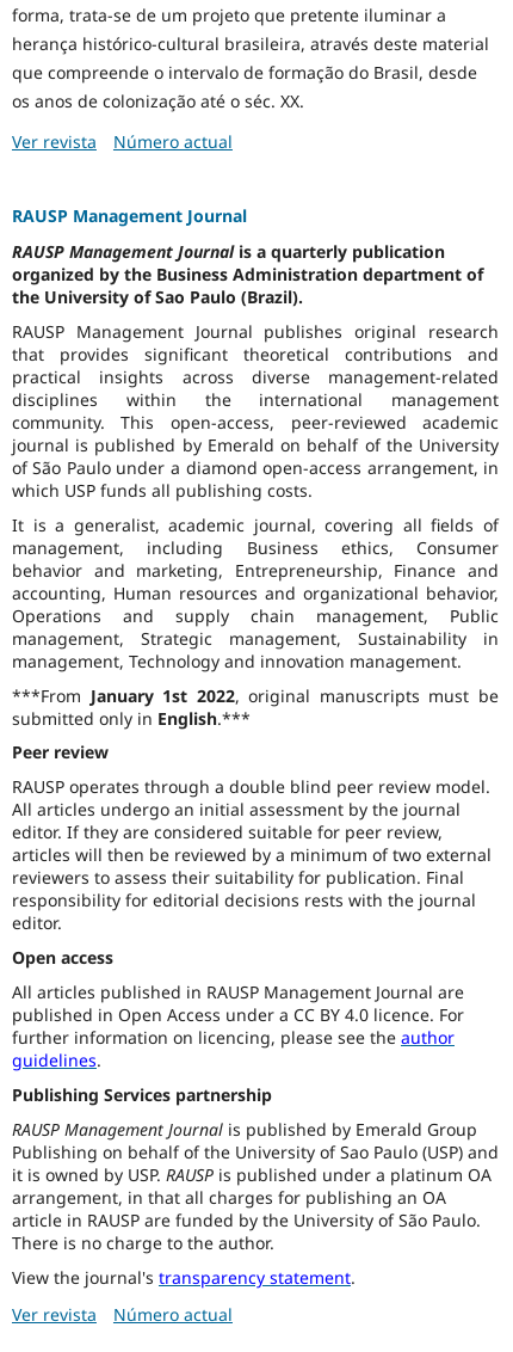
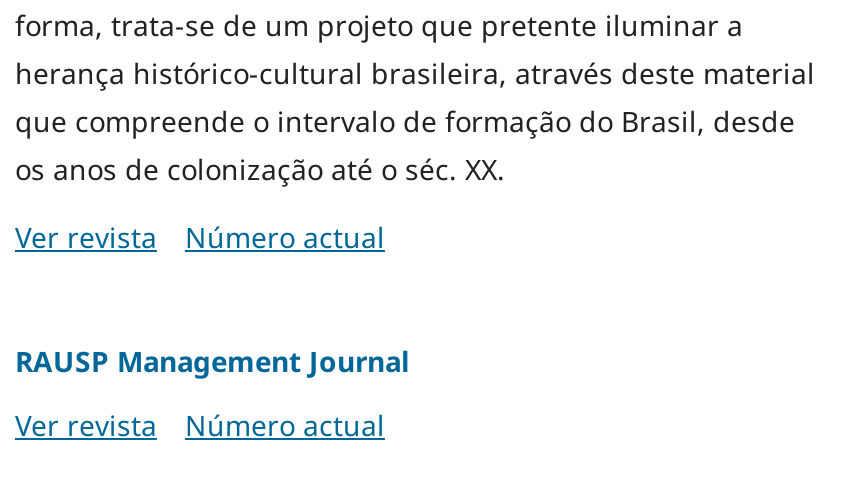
- RAUSP Management Journal is a quarterly publication
- organized by the Business Administration department of
- the University of Sao Paulo (Brazil).
- RAUSP Management Journal publishes original research
- that provides significant theoretical contributions and
- practical insights across diverse management-related
- disciplines within the international management
- community. This open-access, peer-reviewed academic
- journal is published by Emerald on behalf of the University
- of São Paulo under a diamond open-access arrangement, in
- which USP funds all publishing costs.
- It is a generalist, academic journal, covering all fields of
- management, including Business ethics, Consumer
- behavior and marketing, Entrepreneurship, Finance and
- accounting, Human resources and organizational behavior,
- Operations and supply chain management, Public
- management, Strategic management, Sustainability in
- management, Technology and innovation management.
- ***From January 1st 2022, original manuscripts must be
- submitted only in English.***
- Peer review
- RAUSP operates through a double blind peer review model.
- All articles undergo an initial assessment by the journal
- editor. If they are considered suitable for peer review,
- articles will then be reviewed by a minimum of two external
- reviewers to assess their suitability for publication. Final
- responsibility for editorial decisions rests with the journal
- editor.
- Open access
- All articles published in RAUSP Management Journal are
- published in Open Access under a CC BY 4.0 licence. For
- further information on licencing, please see the author
- guidelines.
- Publishing Services partnership
- RAUSP Management Journal is published by Emerald Group
- Publishing on behalf of the University of Sao Paulo (USP) and
- it is owned by USP. RAUSP is published under a platinum OA
- arrangement, in that all charges for publishing an OA
- article in RAUSP are funded by the University of São Paulo.
- There is no charge to the author.
- View the journal's transparency statement.
